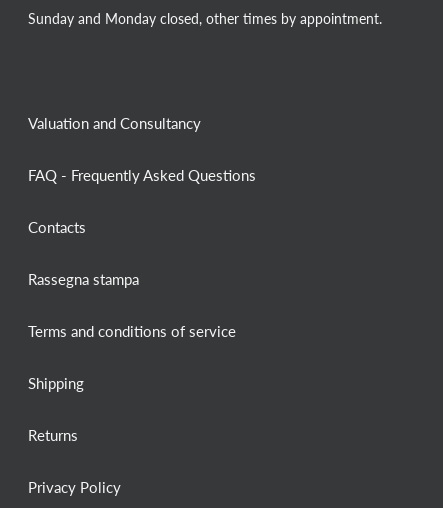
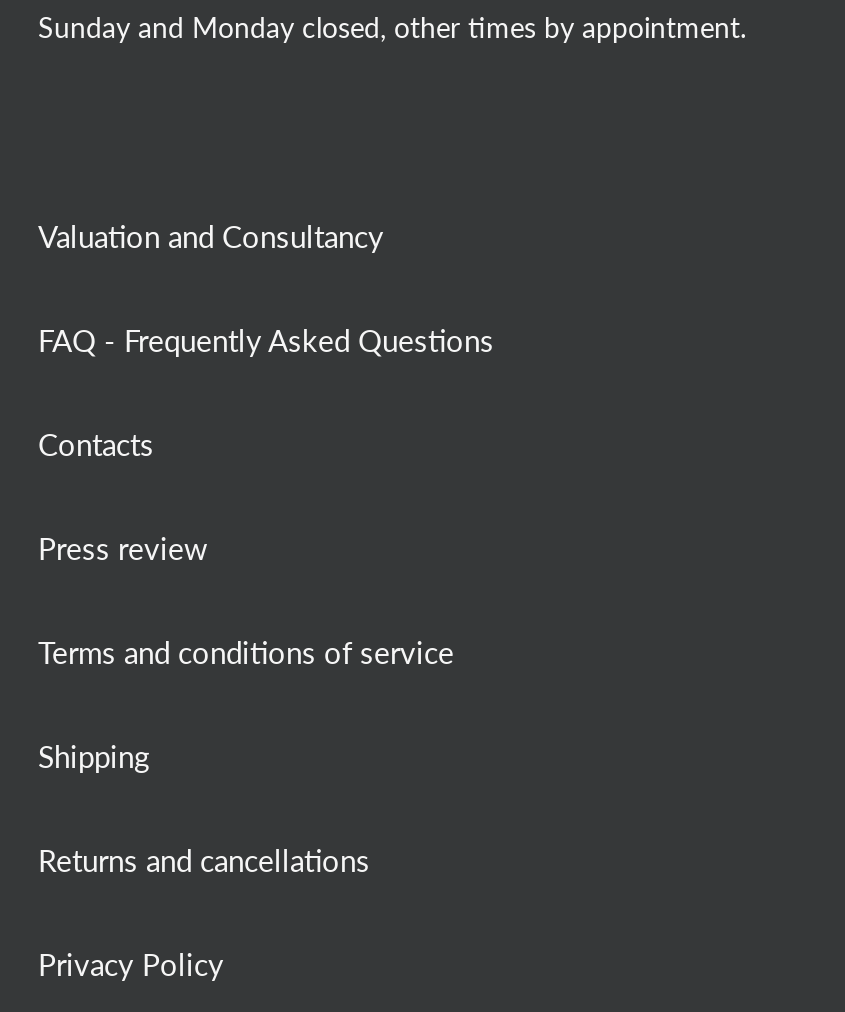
- Rassegna stampa
+ Press review

- Returns
+ Returns and cancellations
